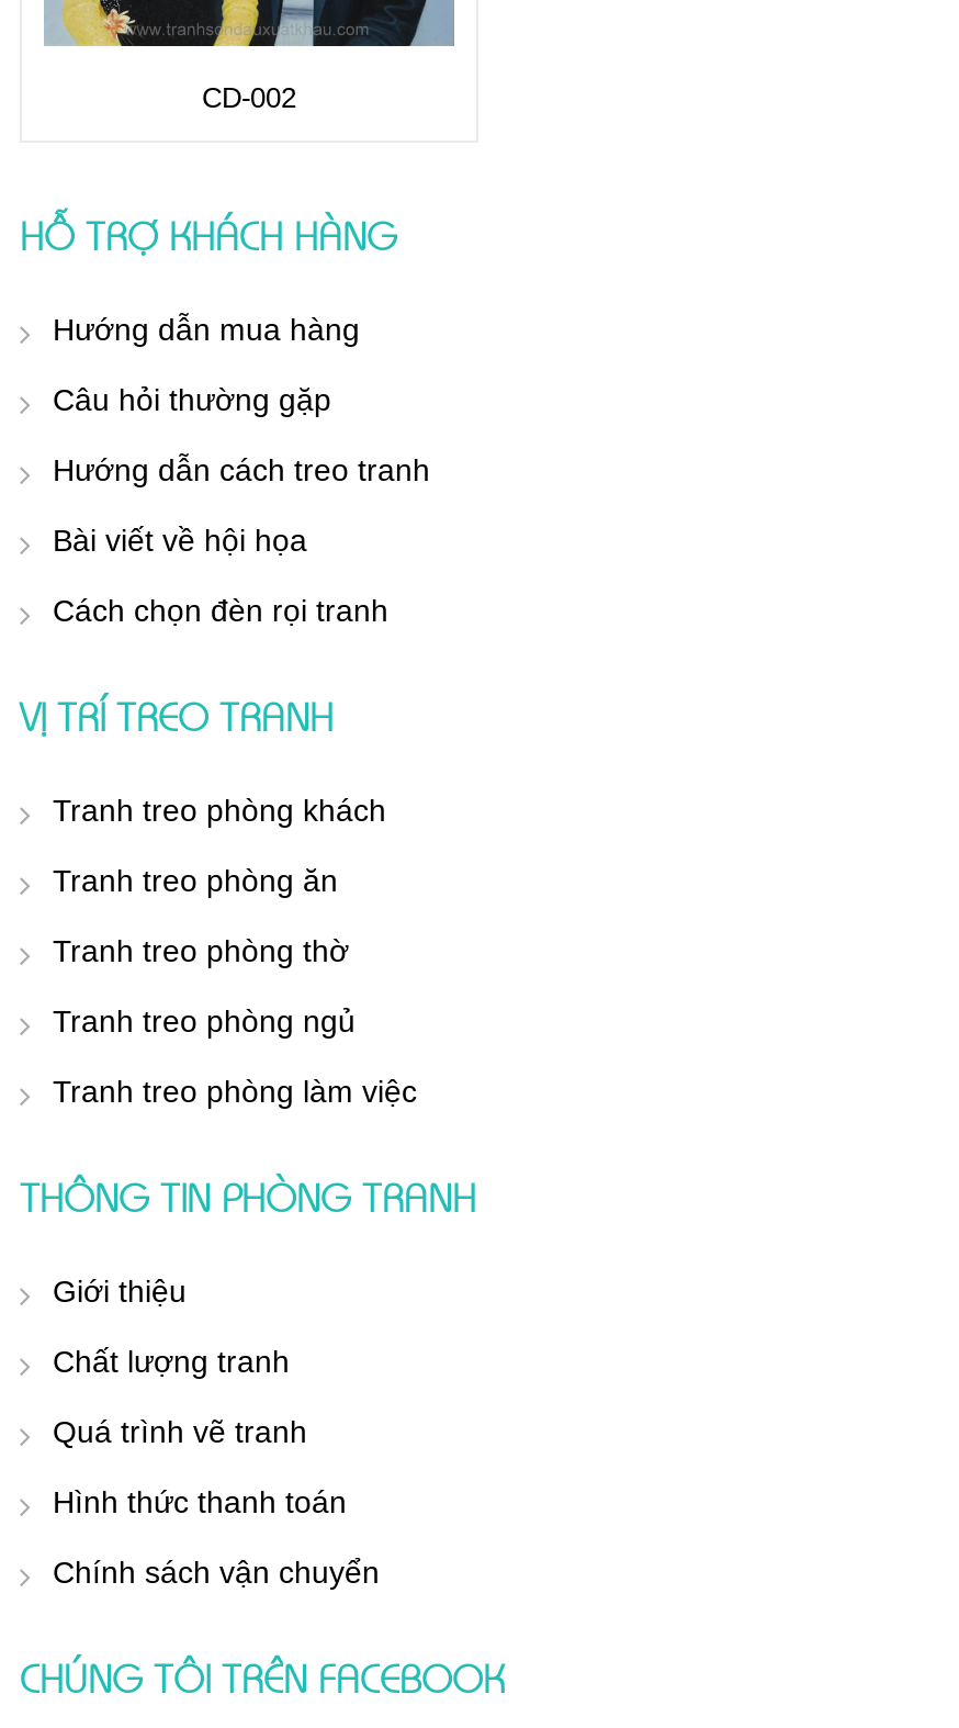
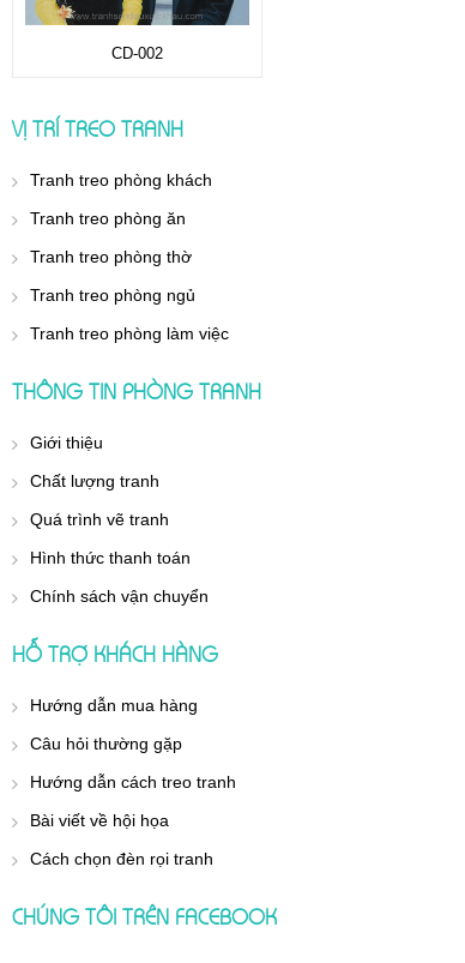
moved down: HỖ TRỢ KHÁCH HÀNG | Hướng dẫn mua hàng | Câu hỏi thường gặp | Hướng dẫn cách treo tranh | Bài viết về hội họa | Cách chọn đèn rọi tranh

moved up: VỊ TRÍ TREO TRANH | Tranh treo phòng khách | Tranh treo phòng ăn | ... | Hình thức thanh toán | Chính sách vận chuyển
